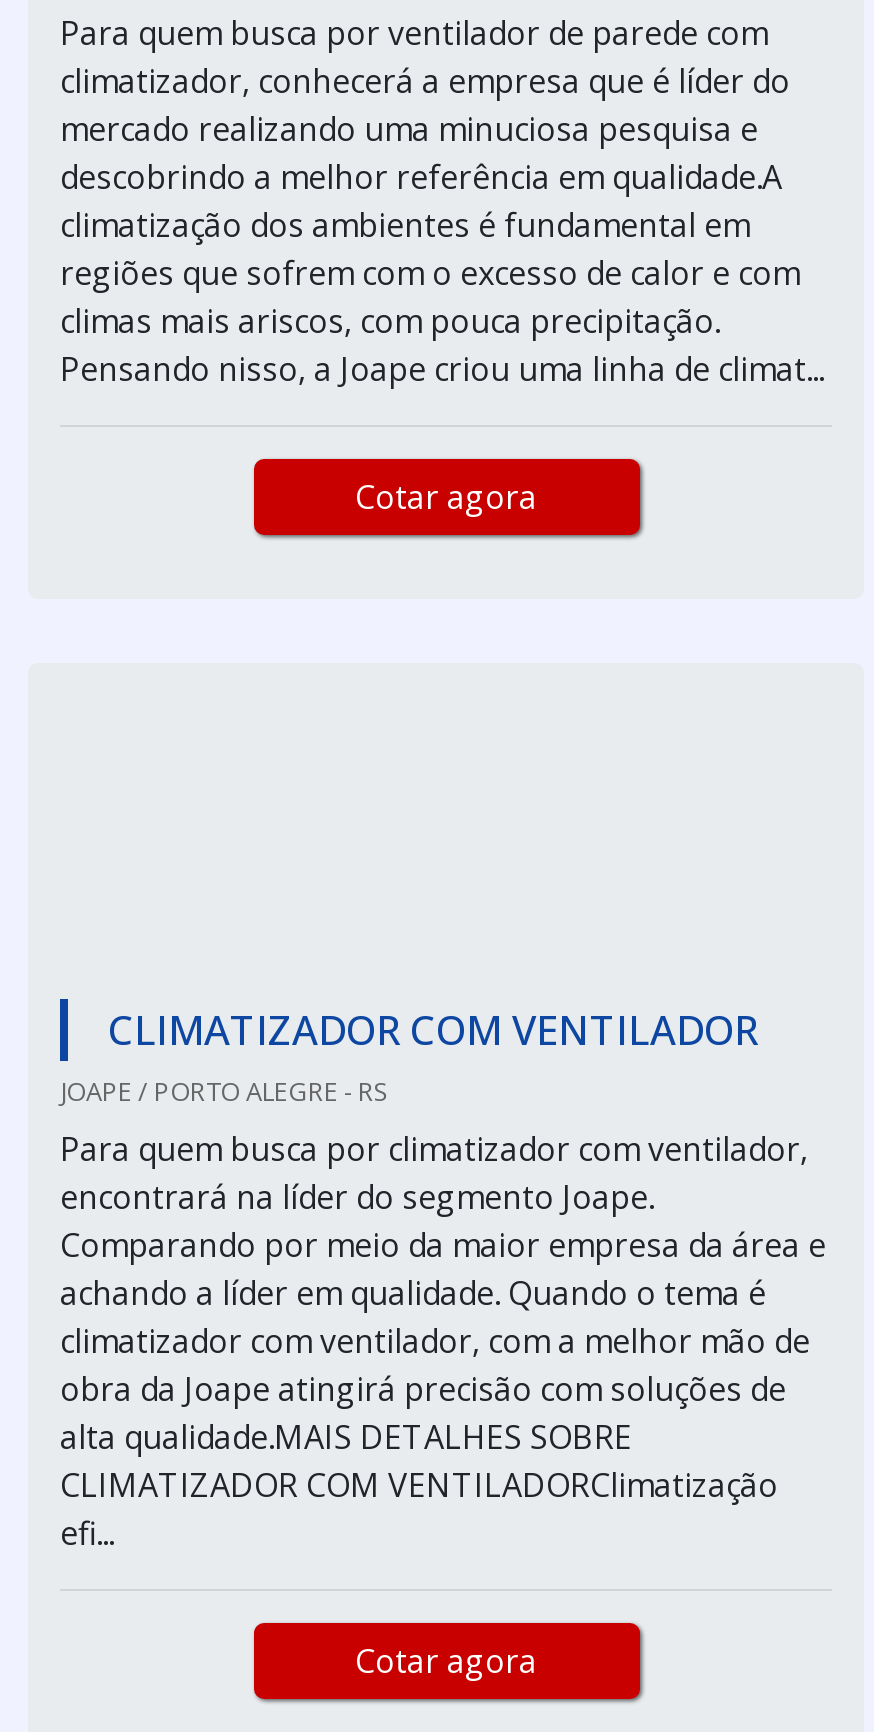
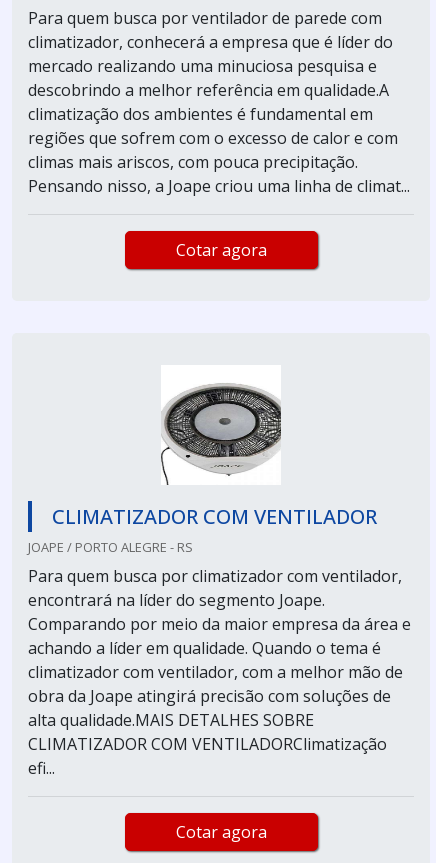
+ [image]
